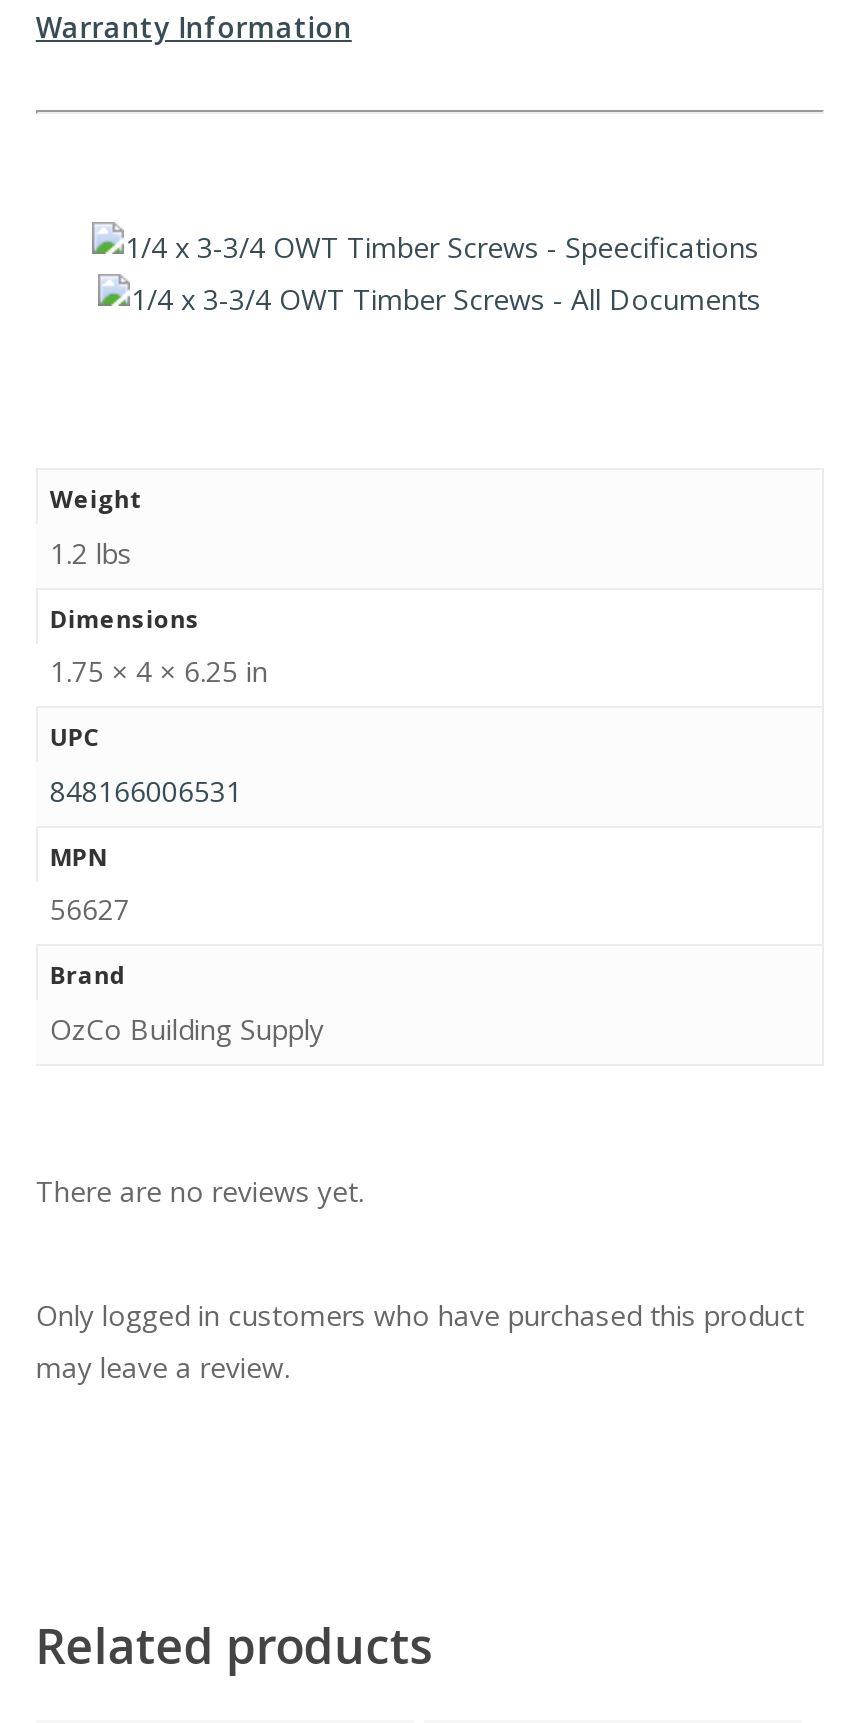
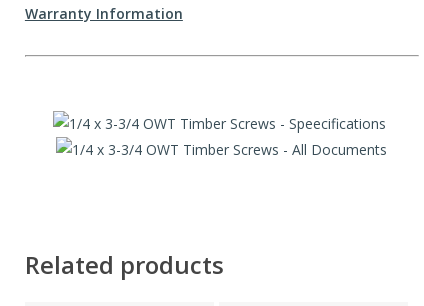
- Weight
- 1.2 lbs
- Dimensions
- 1.75 × 4 × 6.25 in
- UPC
- 848166006531
- MPN
- 56627
- Brand
- OzCo Building Supply

- There are no reviews yet.
- Only logged in customers who have purchased this product
- may leave a review.
